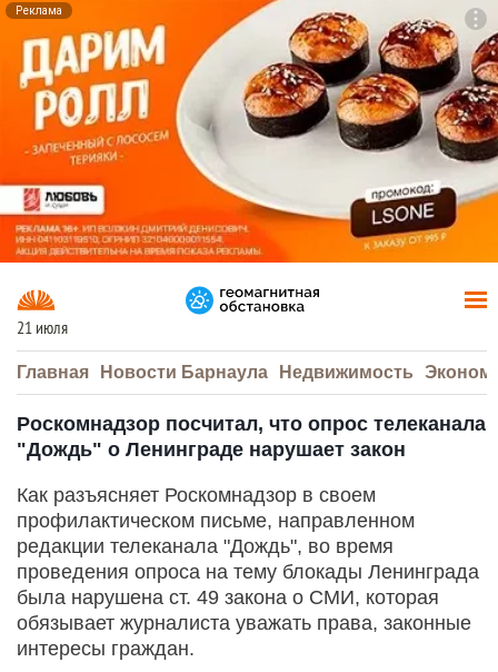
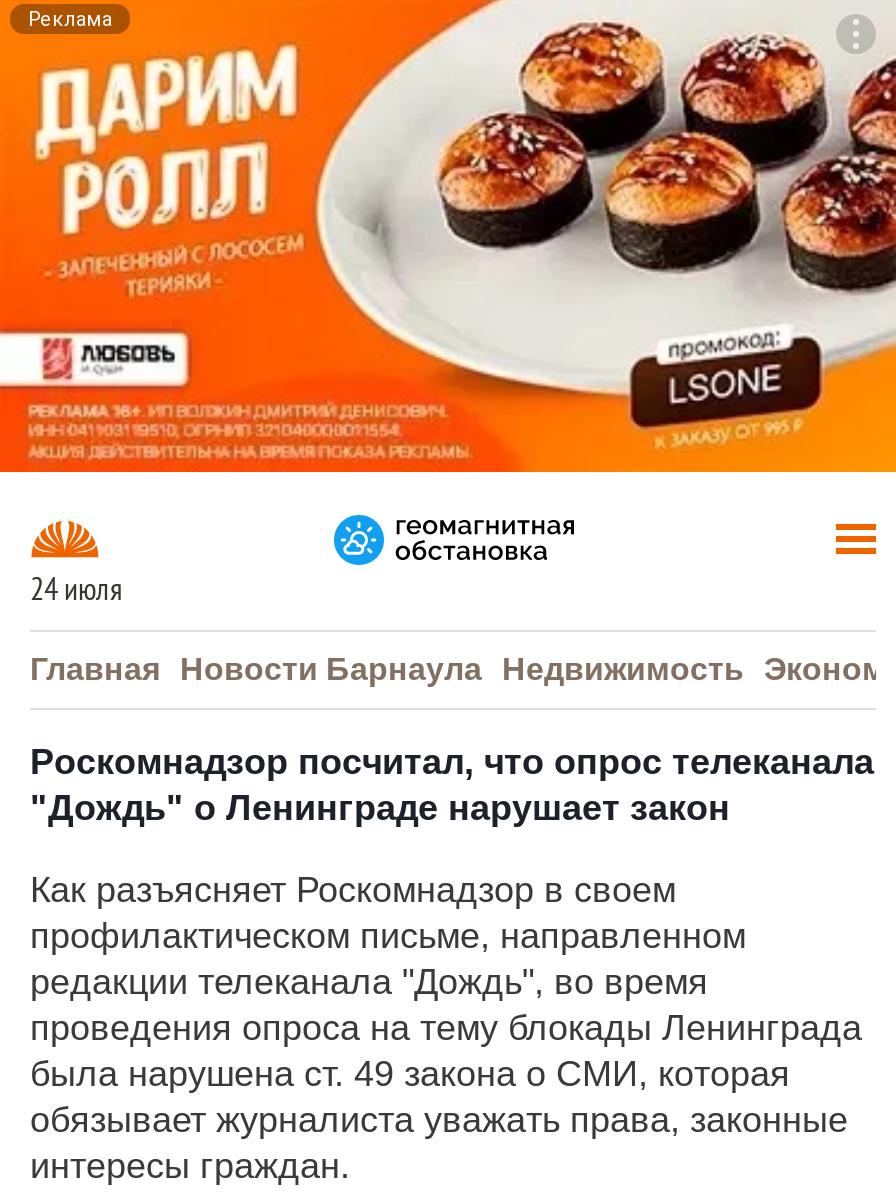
- 21 июля
+ 24 июля
